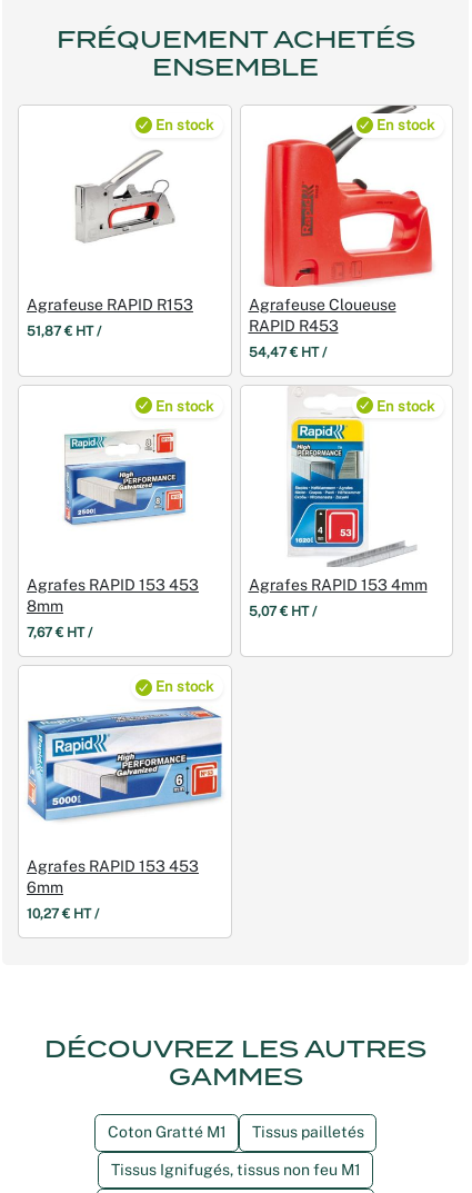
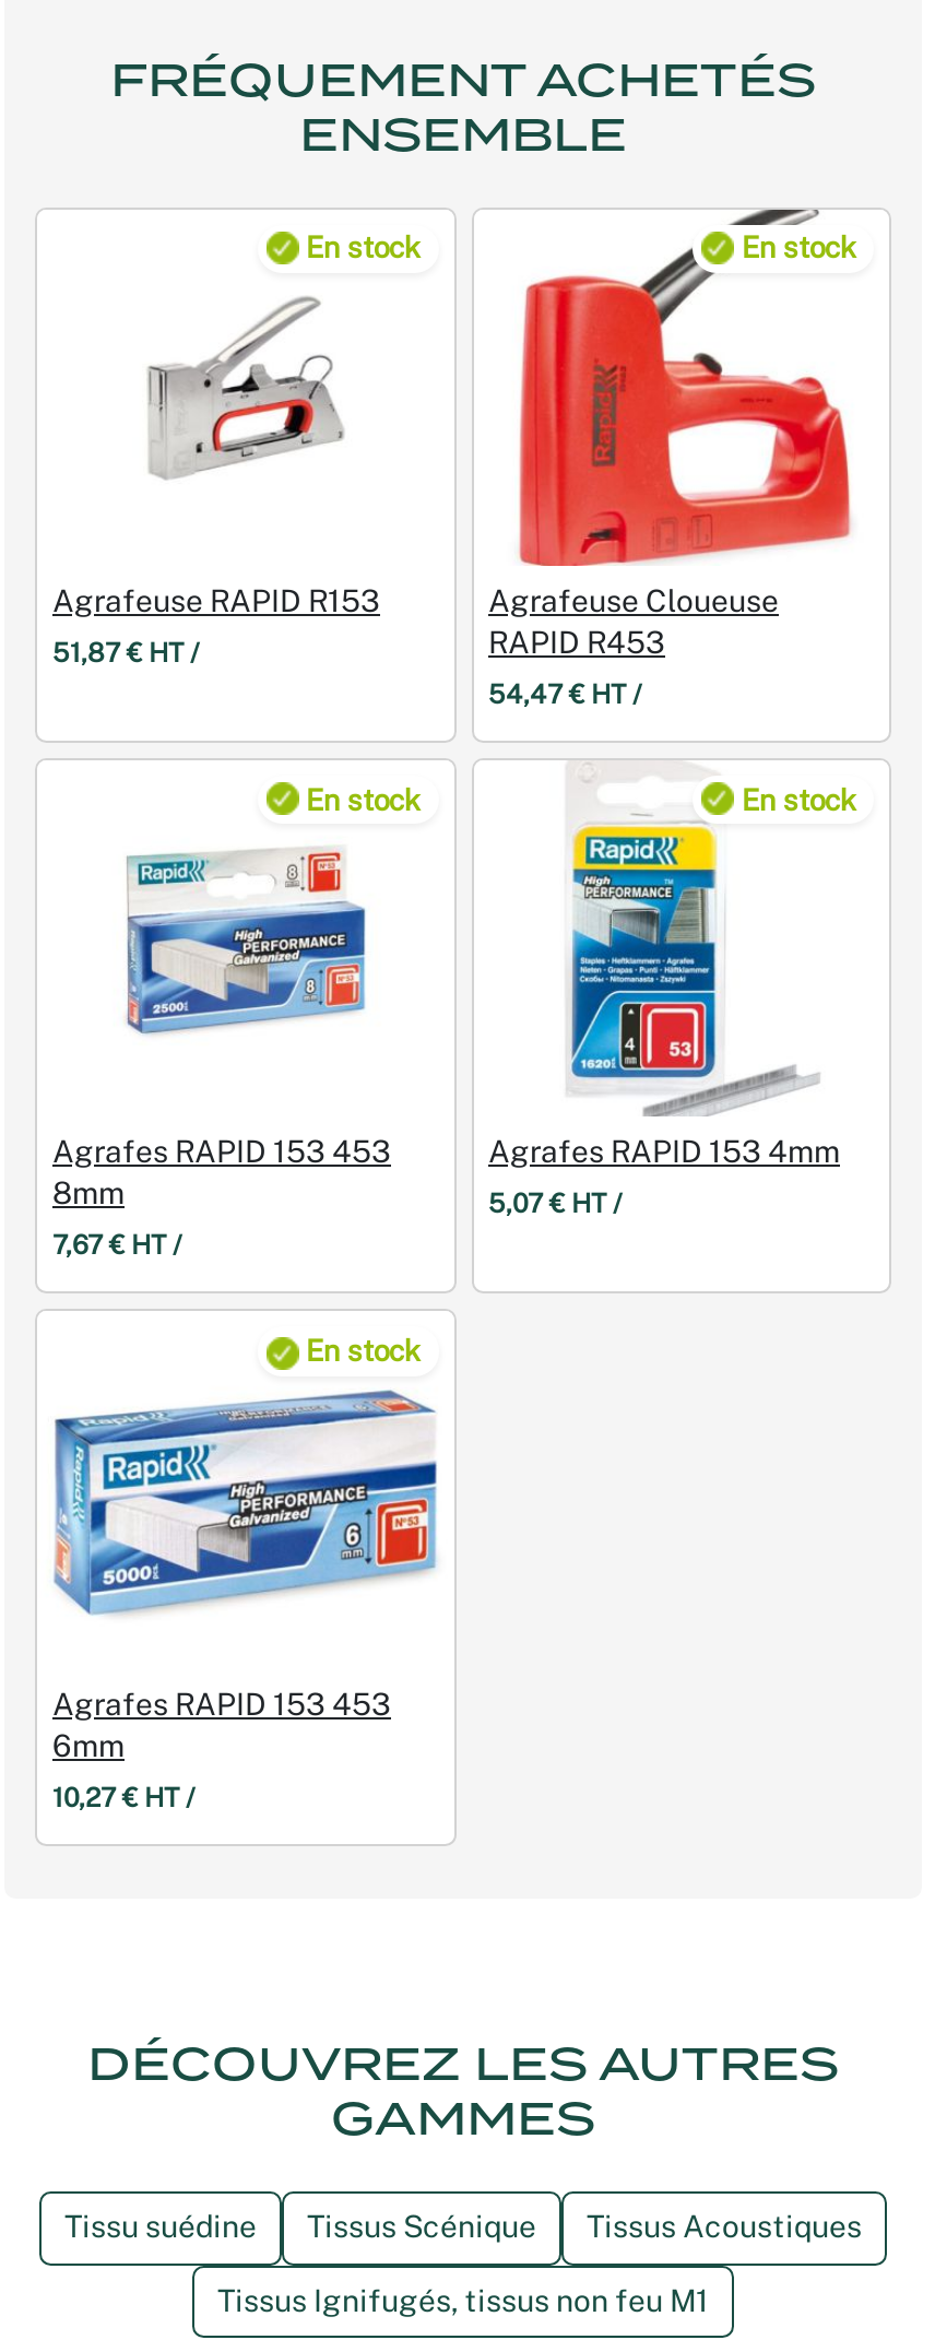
- Coton Gratté M1
- Tissus pailletés
+ Tissu suédine
+ Tissus Scénique
+ Tissus Acoustiques
